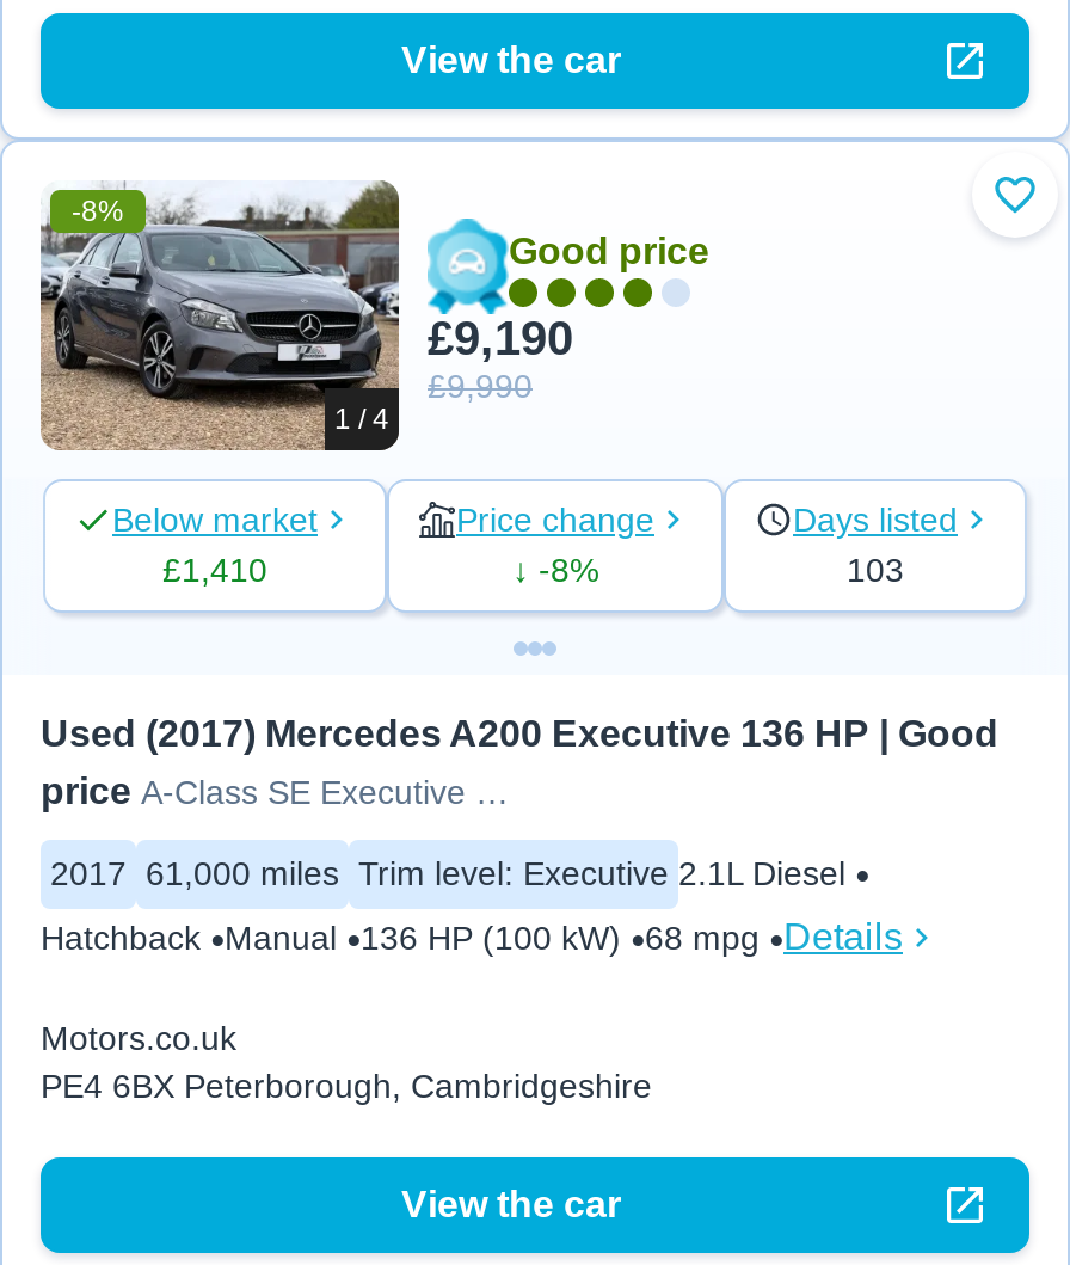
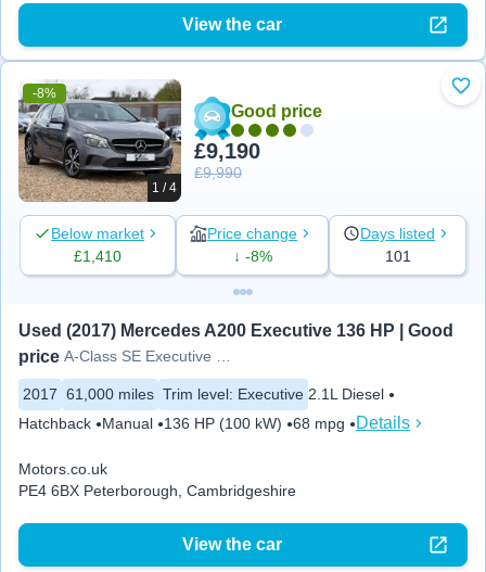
- 103
+ 101
